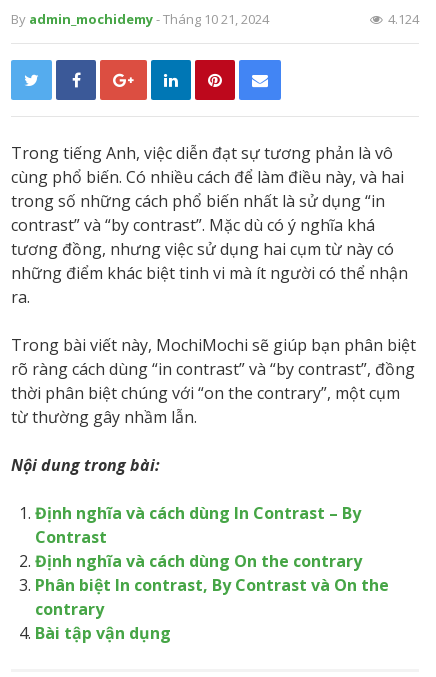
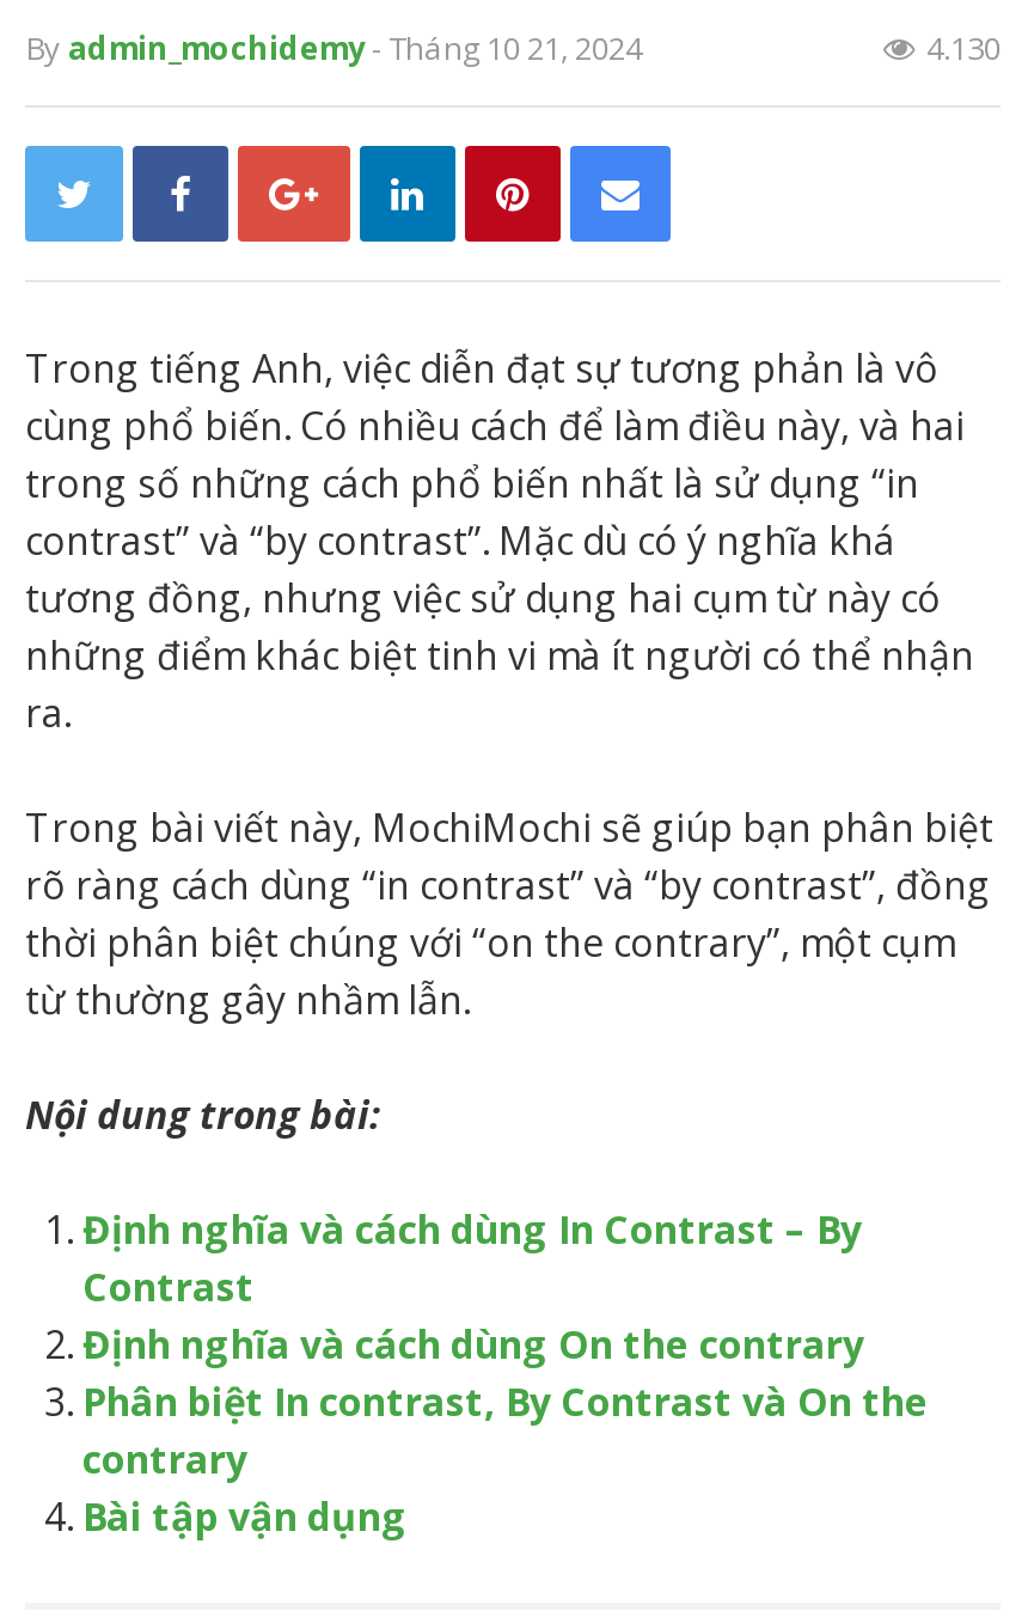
- 4.124
+ 4.130
